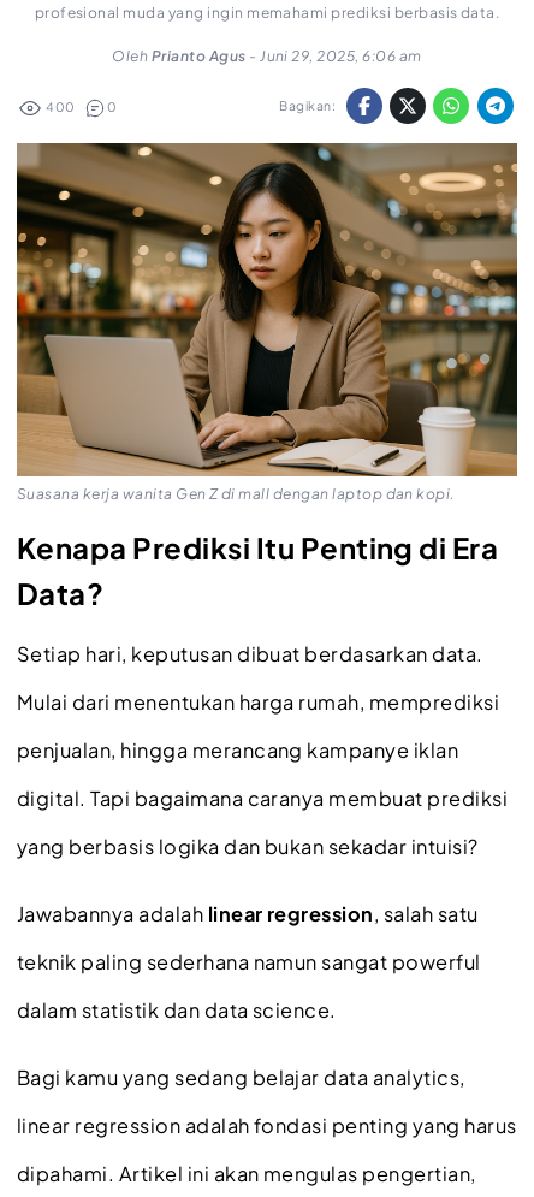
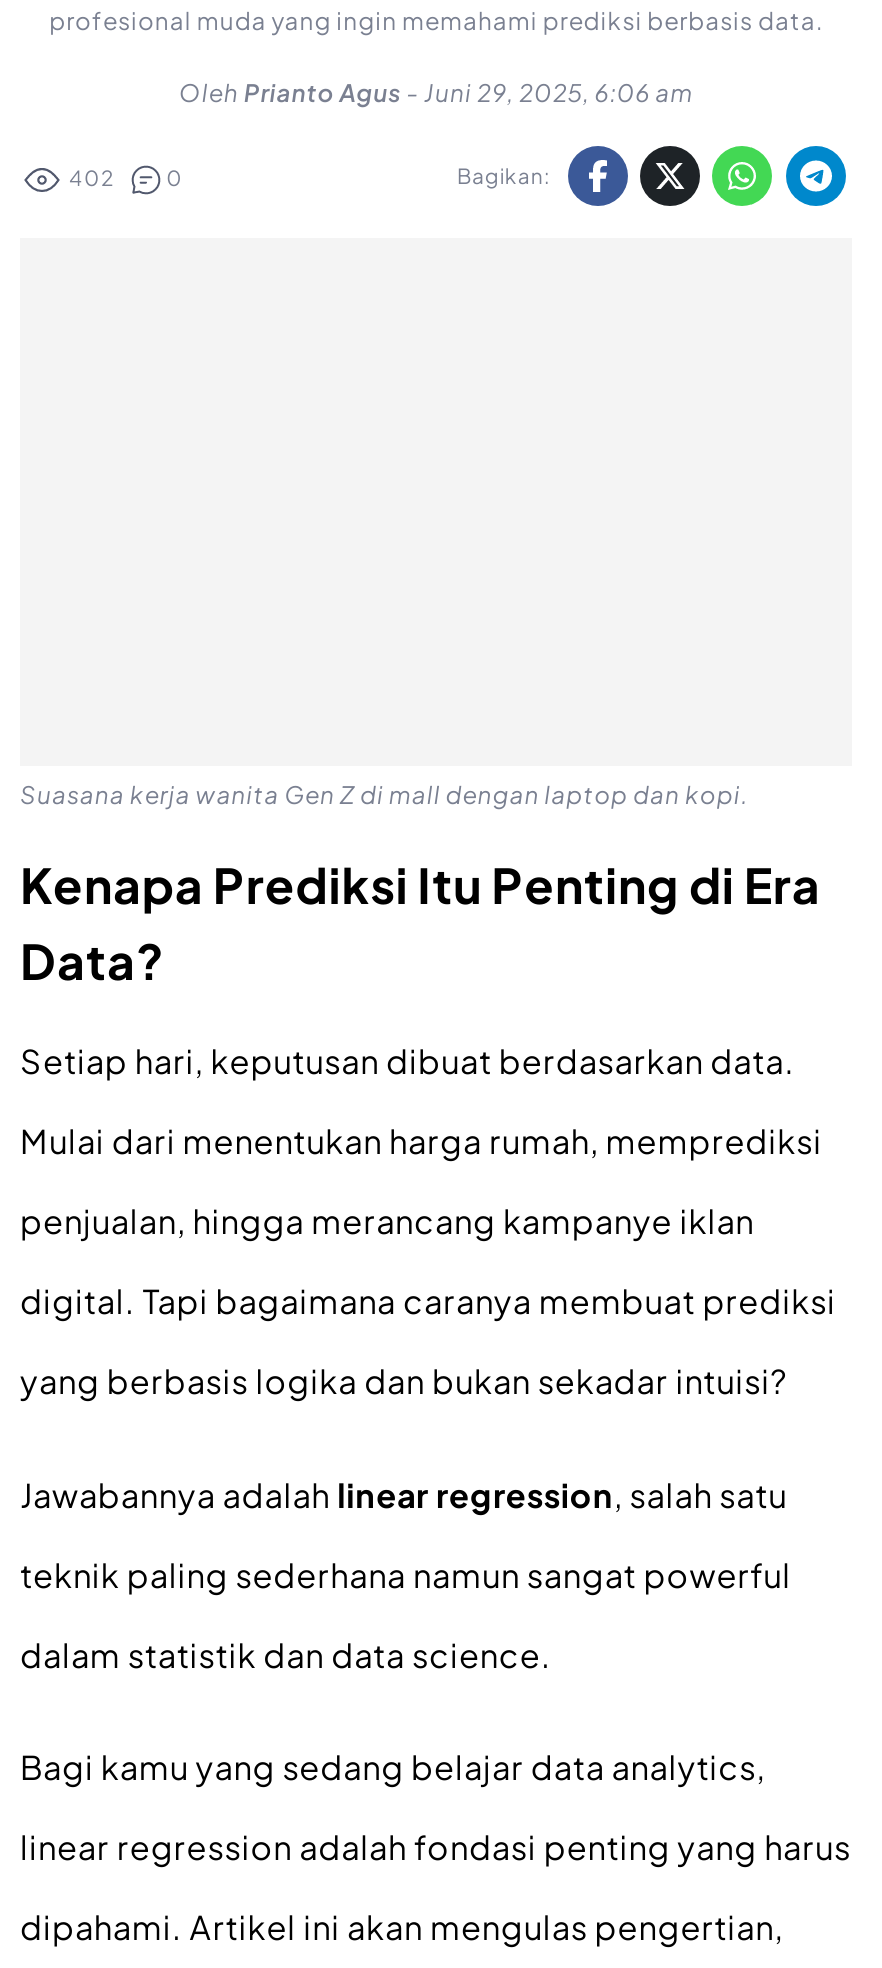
- 400 0
+ 402 0

- [image]
